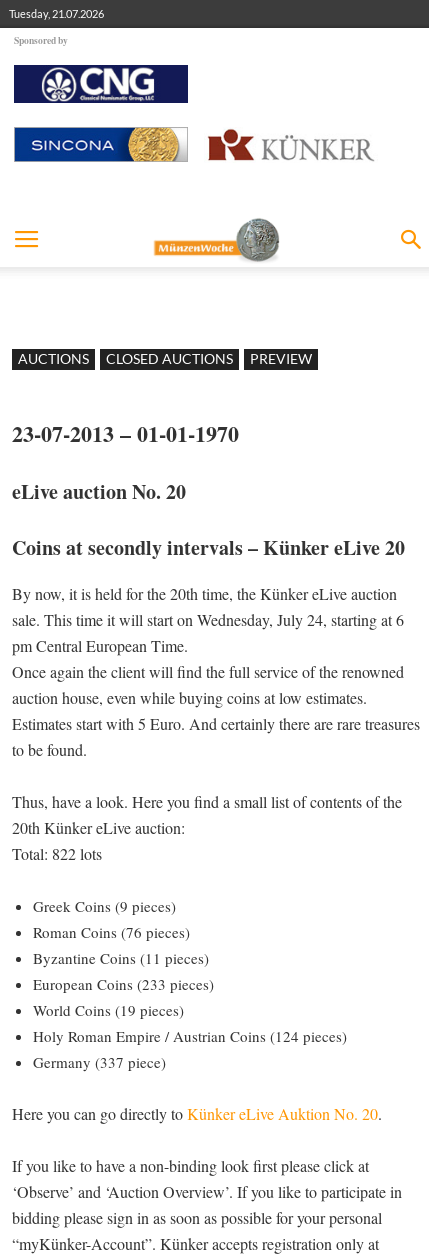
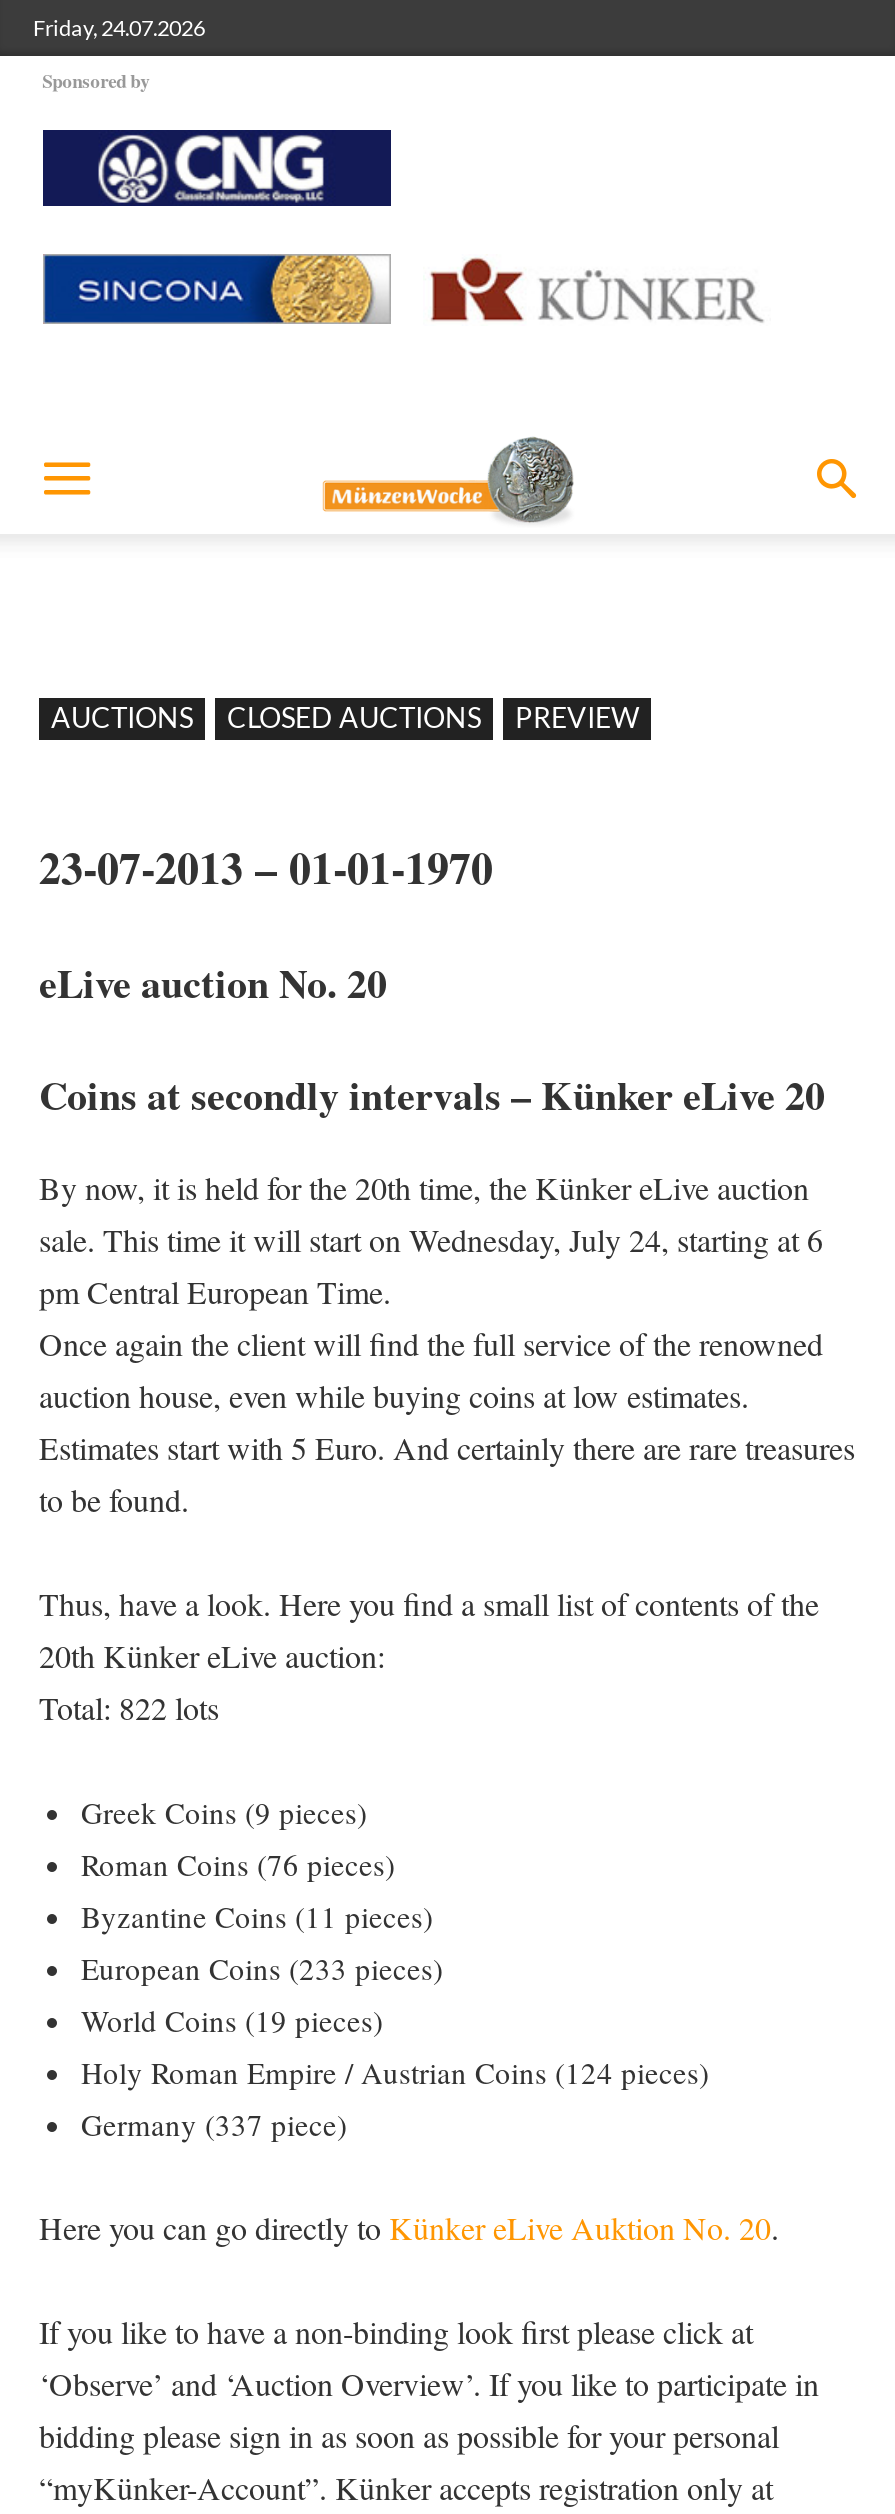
- Tuesday, 21.07.2026
+ Friday, 24.07.2026
